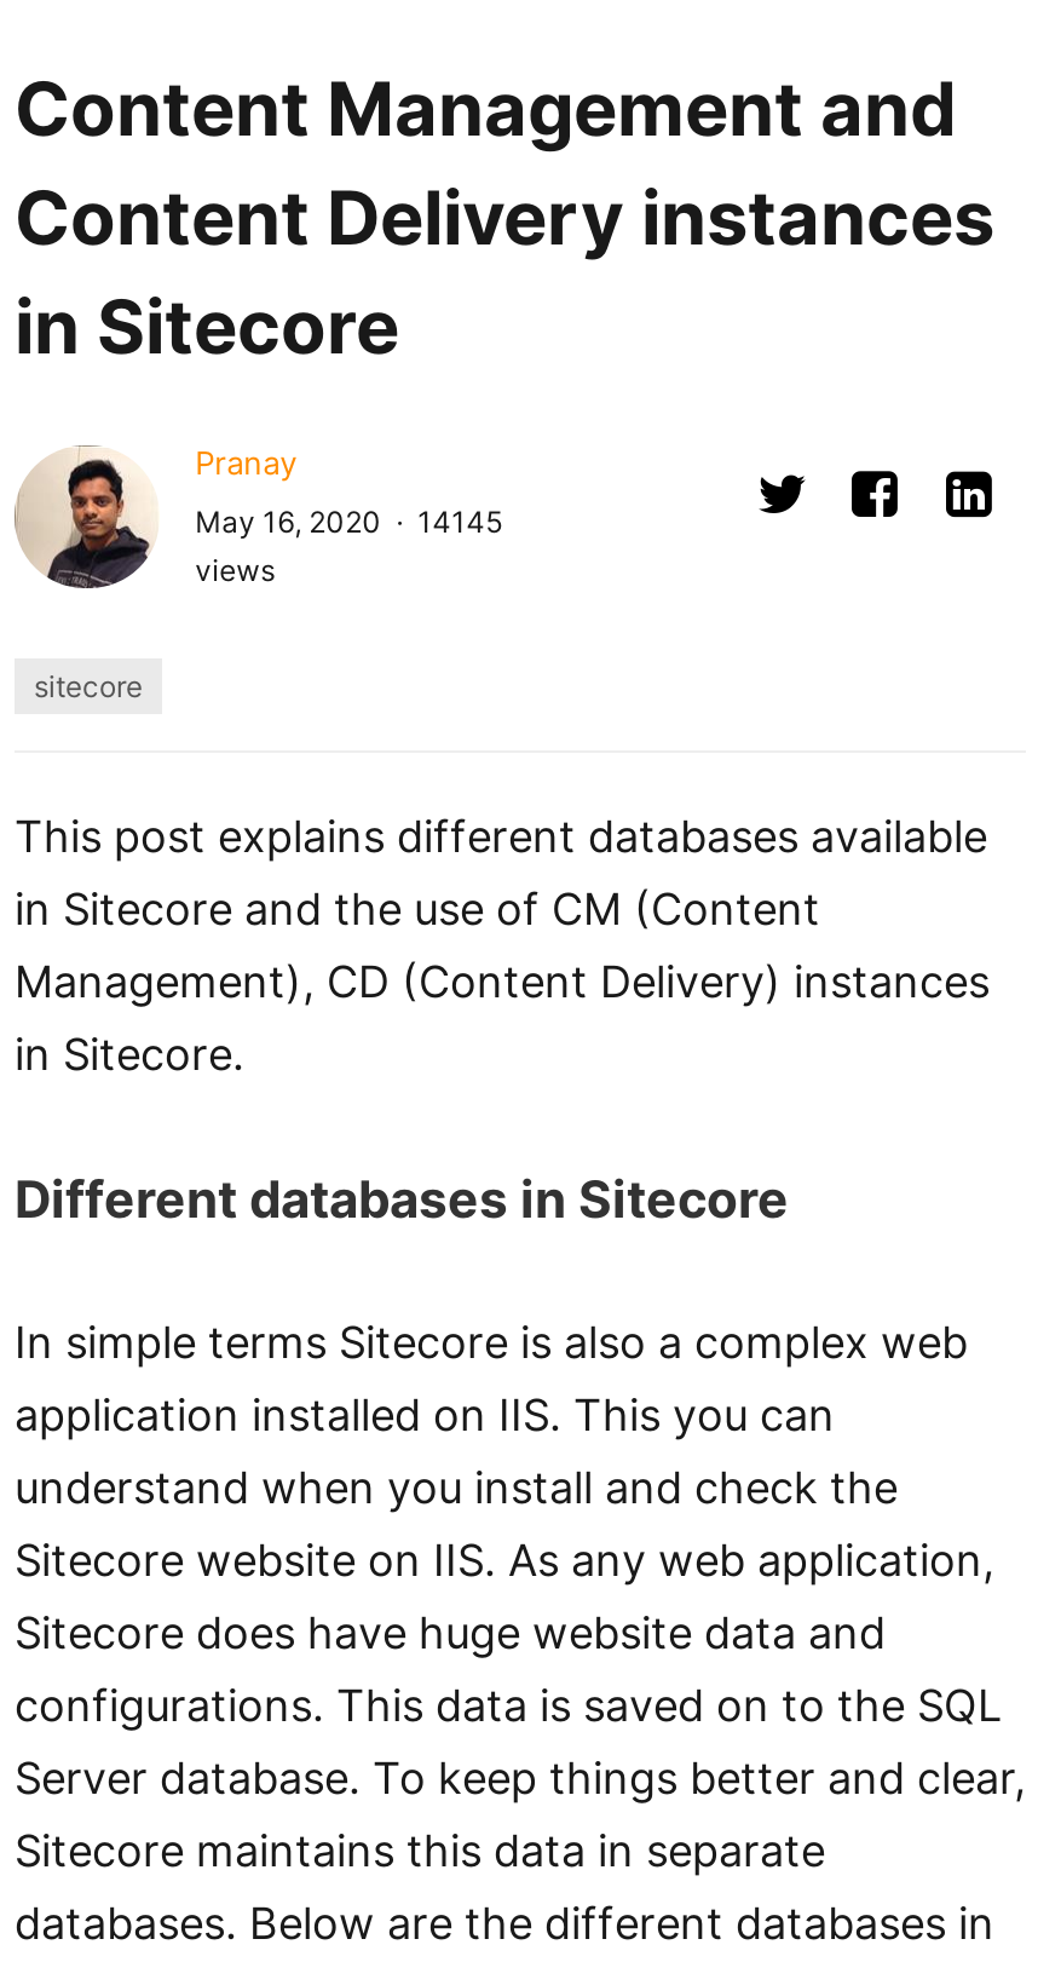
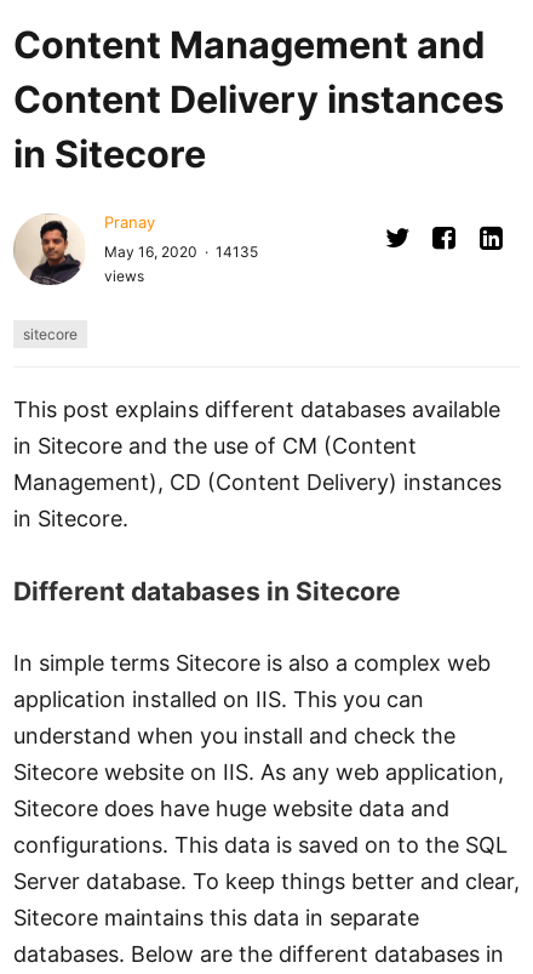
- May 16, 2020 · 14145
+ May 16, 2020 · 14135
